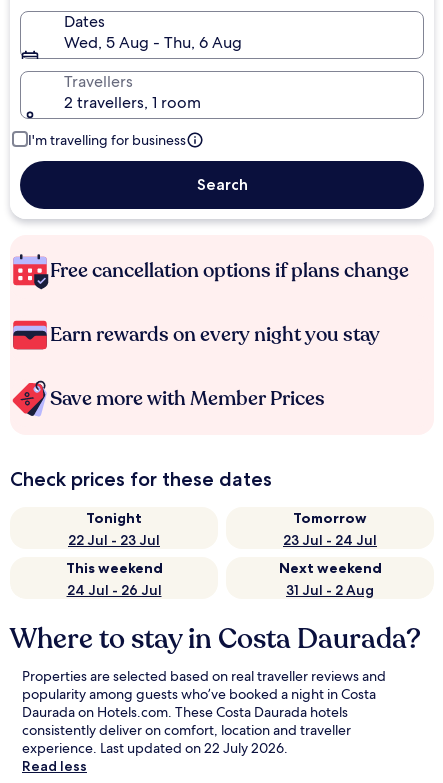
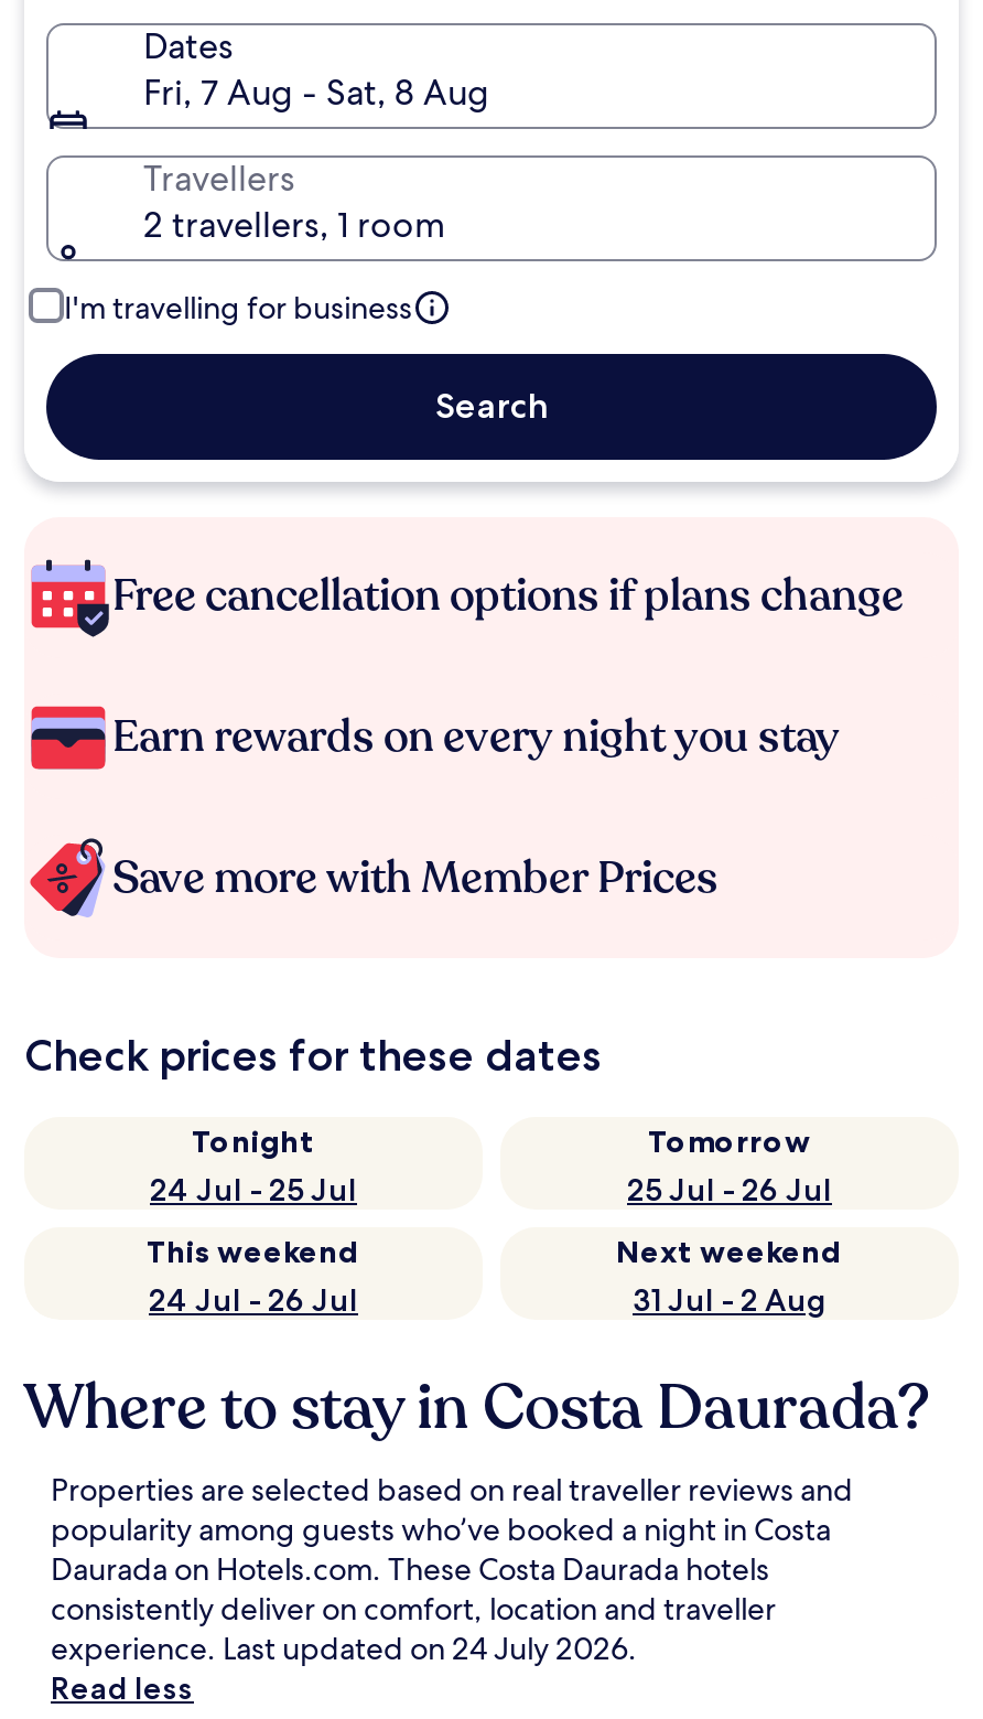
- Wed, 5 Aug - Thu, 6 Aug
+ Fri, 7 Aug - Sat, 8 Aug

- 22 Jul - 23 Jul
+ 24 Jul - 25 Jul

- 23 Jul - 24 Jul
+ 25 Jul - 26 Jul

- experience. Last updated on 22 July 2026.
+ experience. Last updated on 24 July 2026.
